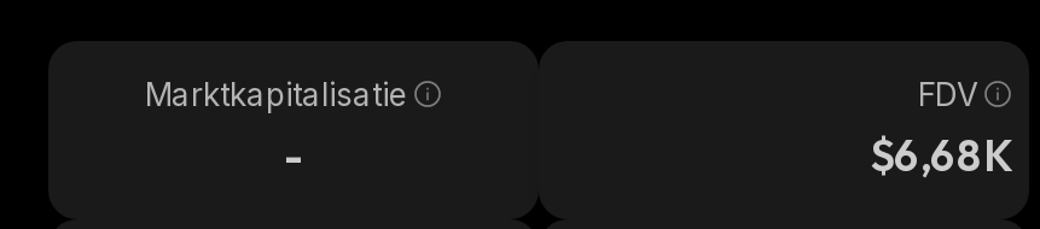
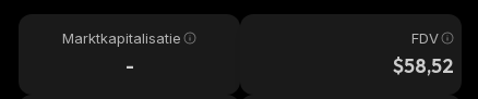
- $6,68K
+ $58,52
